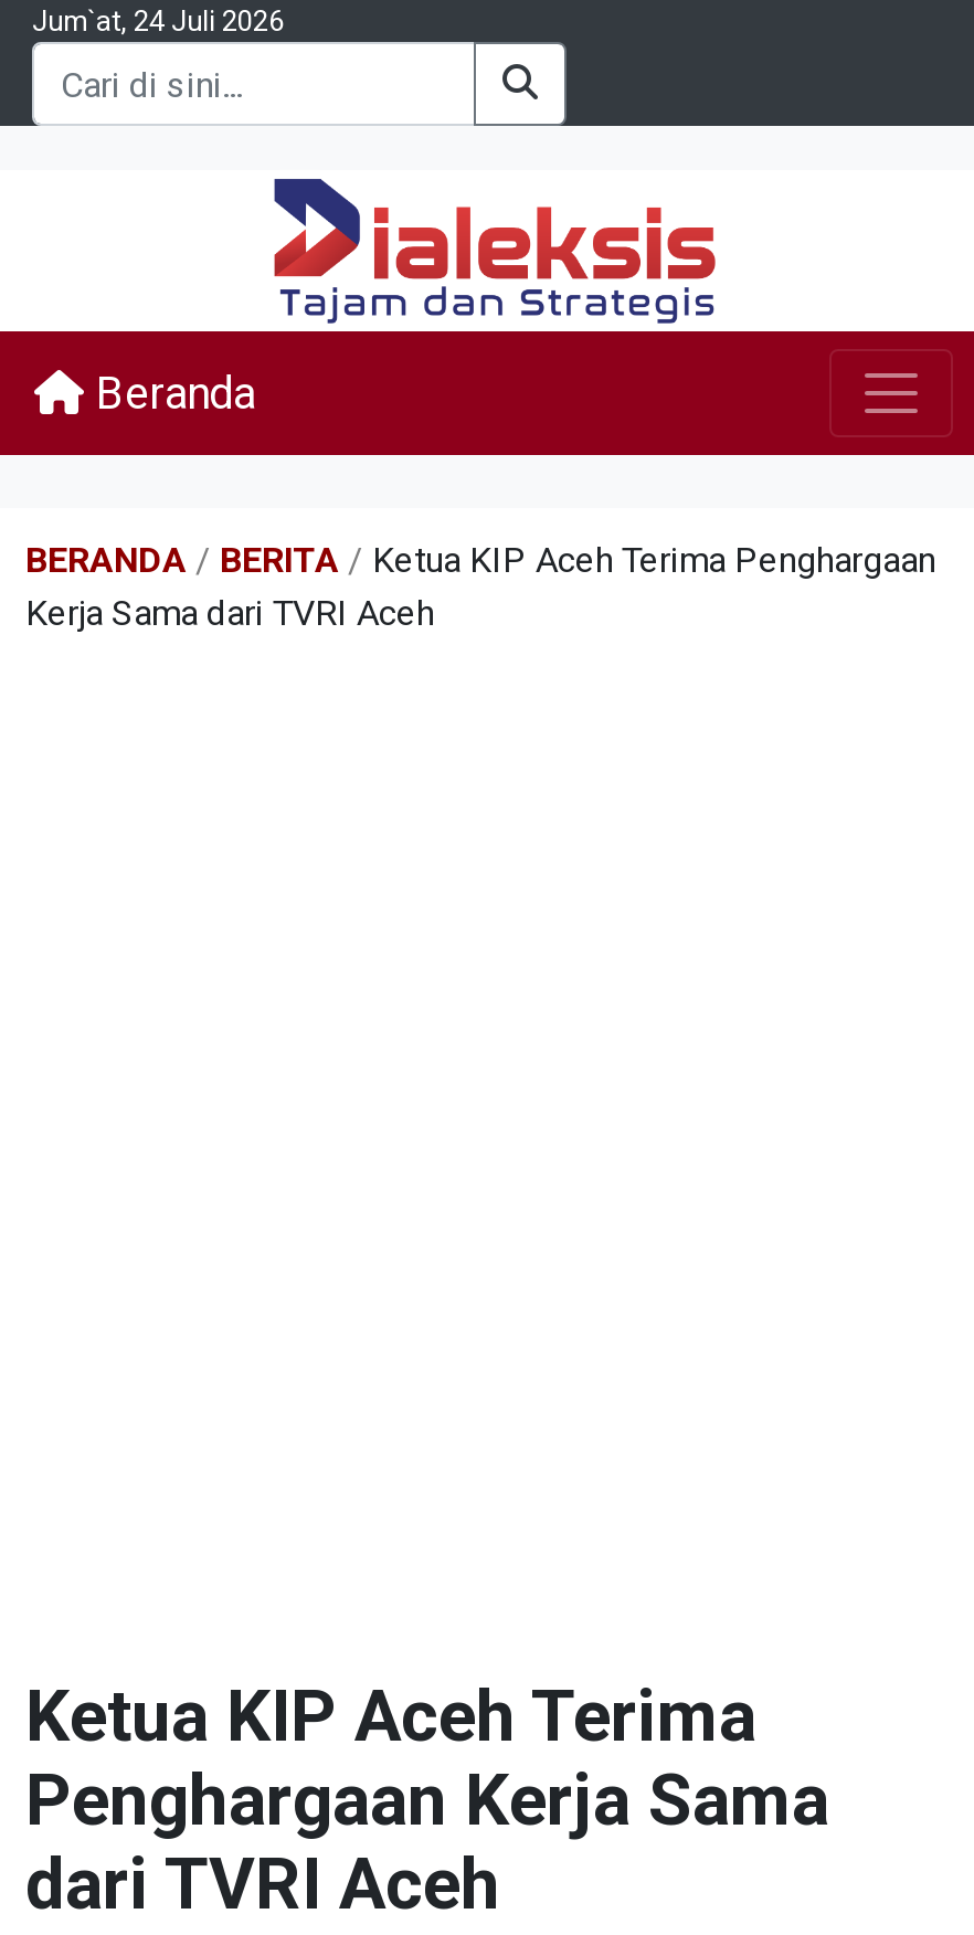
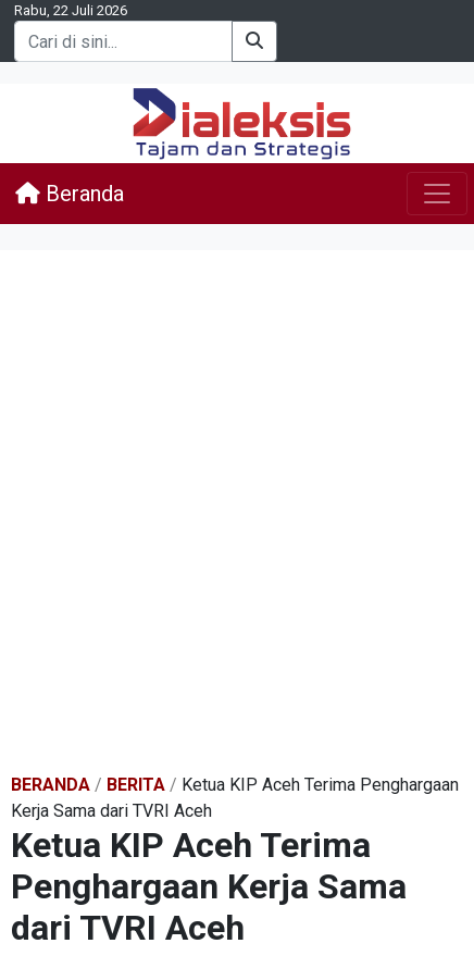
- Jum`at, 24 Juli 2026
+ Rabu, 22 Juli 2026

moved down: BERANDA / BERITA / Ketua KIP Aceh Terima Penghargaan | Kerja Sama dari TVRI Aceh
